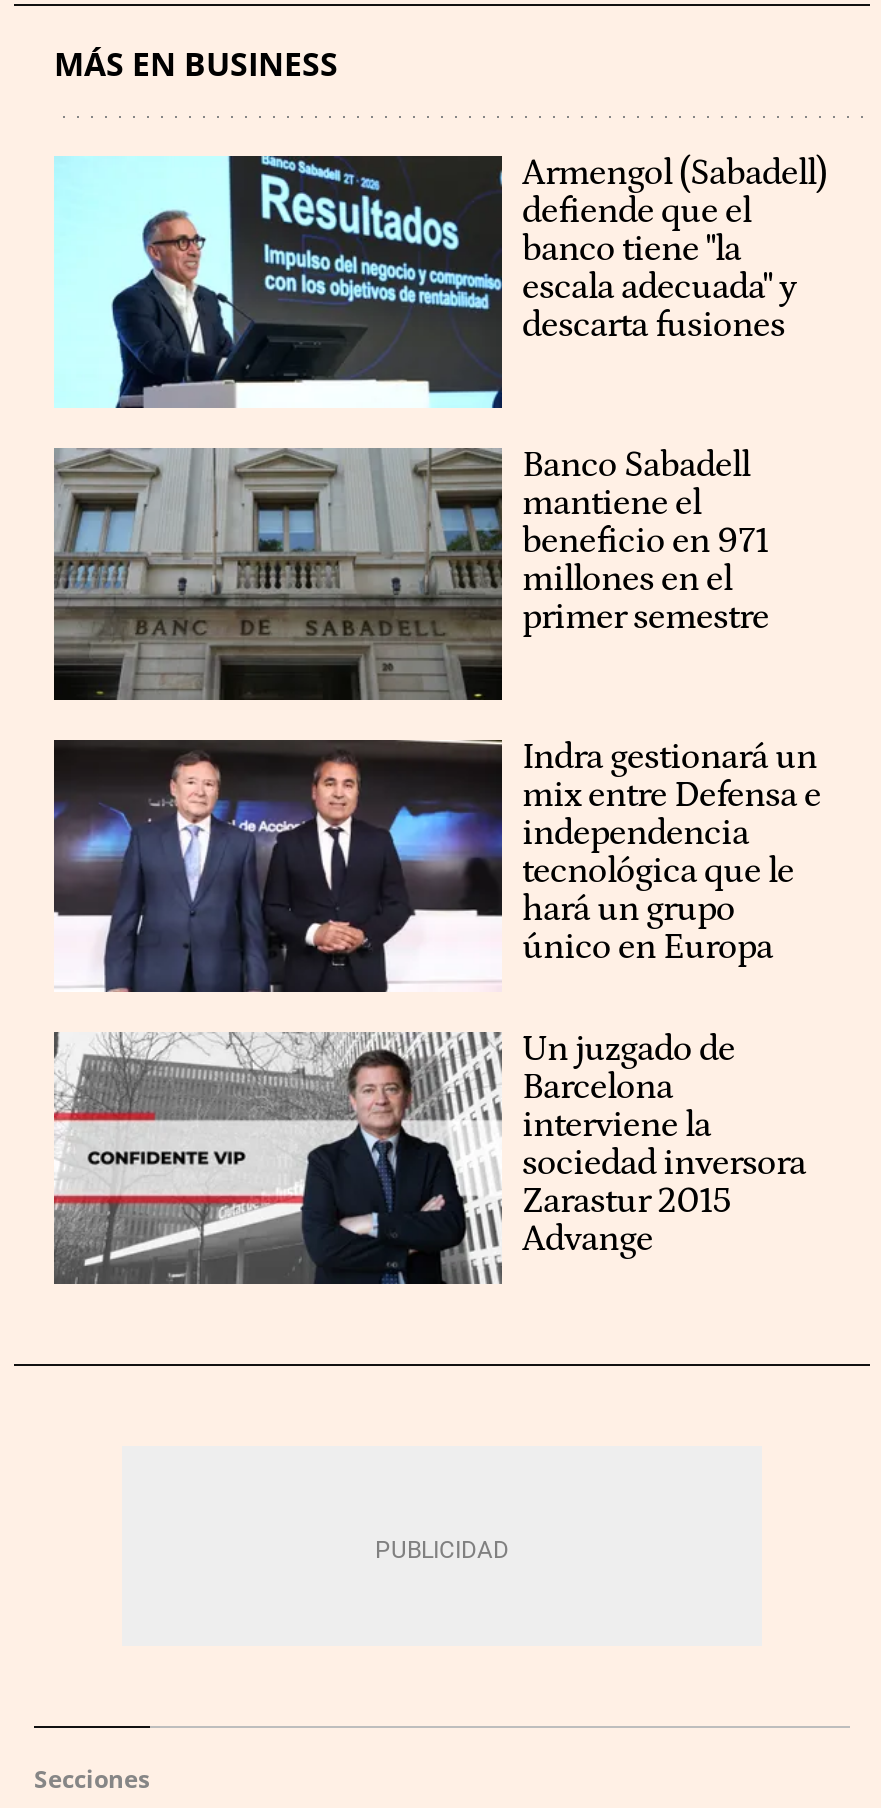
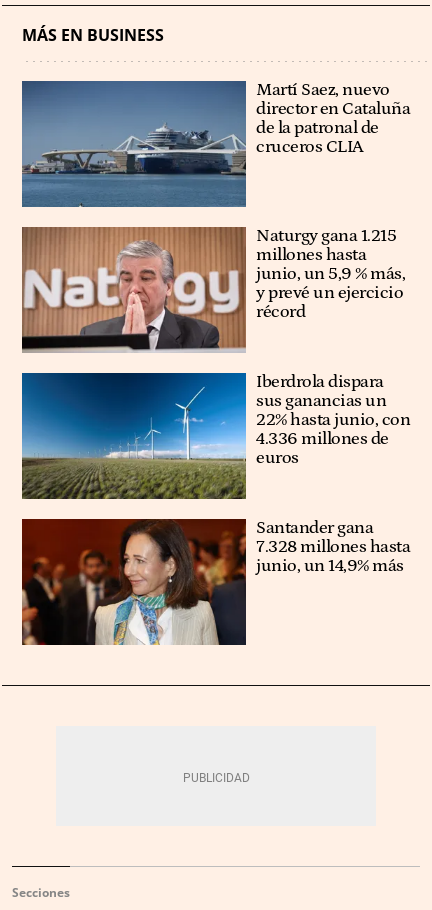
- [image]
- Armengol (Sabadell)
- defiende que el
- banco tiene "la
- escala adecuada" y
- descarta fusiones
+ [image]
+ Martí Saez, nuevo
+ director en Cataluña
+ de la patronal de
+ cruceros CLIA

- [image]
- Banco Sabadell
- mantiene el
- beneficio en 971
- millones en el
- primer semestre
+ [image]
+ Naturgy gana 1.215
+ millones hasta
+ junio, un 5,9 % más,
+ y prevé un ejercicio
+ récord

- [image]
- Indra gestionará un
- mix entre Defensa e
- independencia
- tecnológica que le
- hará un grupo
- único en Europa
+ [image]
+ Iberdrola dispara
+ sus ganancias un
+ 22% hasta junio, con
+ 4.336 millones de
+ euros

- [image]
- Un juzgado de
- Barcelona
- interviene la
- sociedad inversora
- Zarastur 2015
- Advange
+ [image]
+ Santander gana
+ 7.328 millones hasta
+ junio, un 14,9% más
